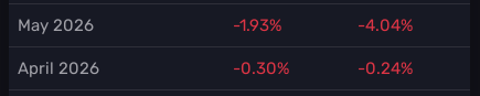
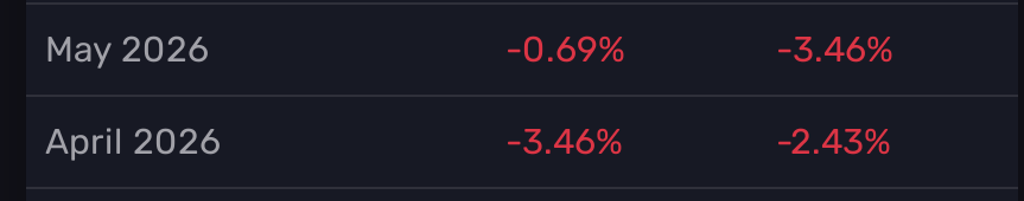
- -1.93%
+ -0.69%

- -4.04%
+ -3.46%

- -0.30%
+ -3.46%

- -0.24%
+ -2.43%
